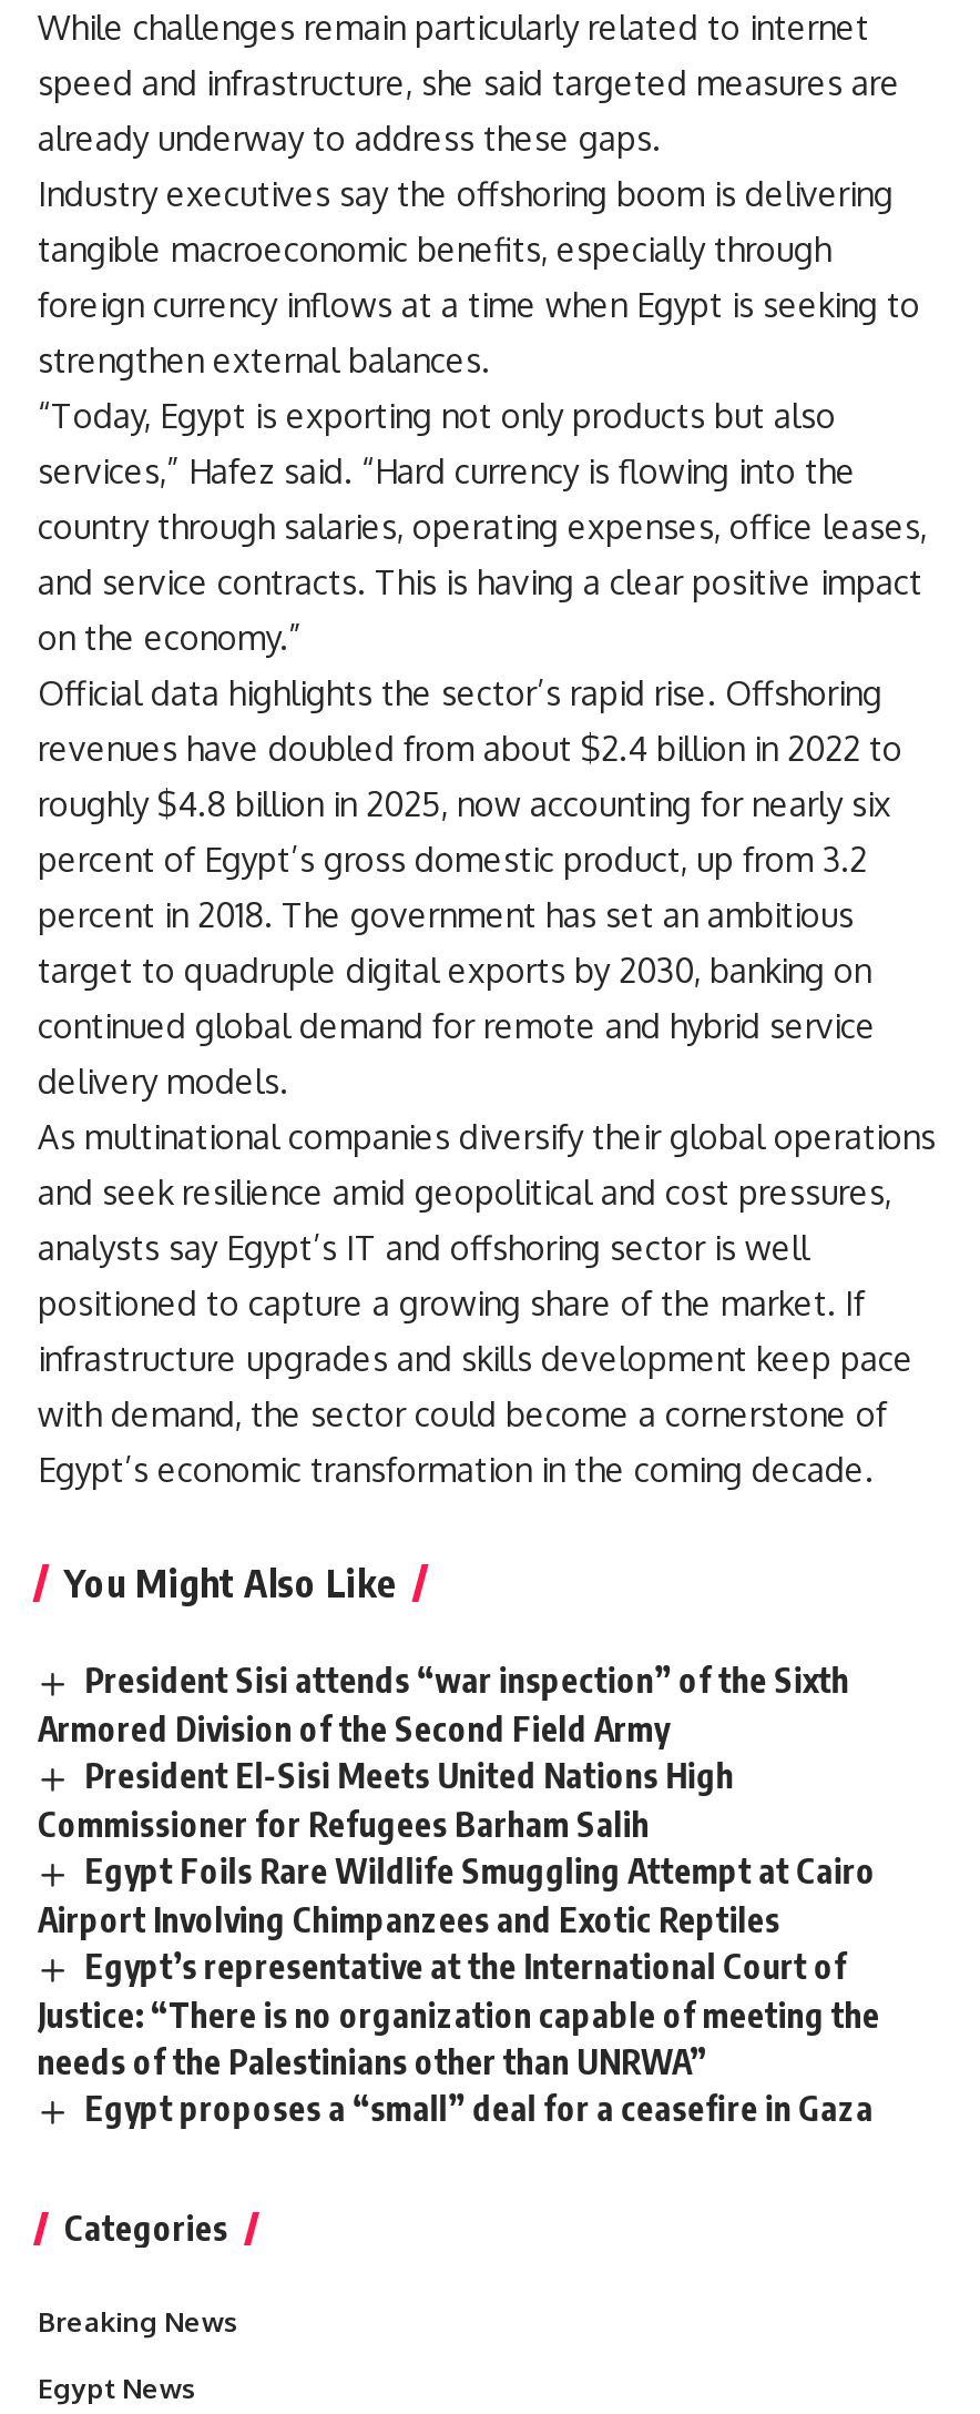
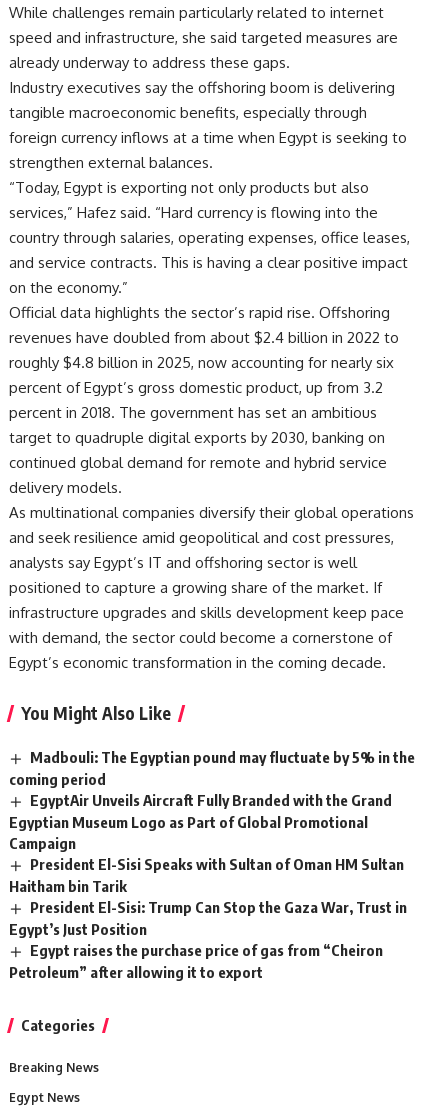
- President Sisi attends “war inspection” of the Sixth
- Armored Division of the Second Field Army
- President El-Sisi Meets United Nations High
- Commissioner for Refugees Barham Salih
- Egypt Foils Rare Wildlife Smuggling Attempt at Cairo
- Airport Involving Chimpanzees and Exotic Reptiles
- Egypt’s representative at the International Court of
- Justice: “There is no organization capable of meeting the
- needs of the Palestinians other than UNRWA”
- Egypt proposes a “small” deal for a ceasefire in Gaza
+ Madbouli: The Egyptian pound may fluctuate by 5% in the
+ coming period
+ EgyptAir Unveils Aircraft Fully Branded with the Grand
+ Egyptian Museum Logo as Part of Global Promotional
+ Campaign
+ President El-Sisi Speaks with Sultan of Oman HM Sultan
+ Haitham bin Tarik
+ President El-Sisi: Trump Can Stop the Gaza War, Trust in
+ Egypt’s Just Position
+ Egypt raises the purchase price of gas from “Cheiron
+ Petroleum” after allowing it to export
